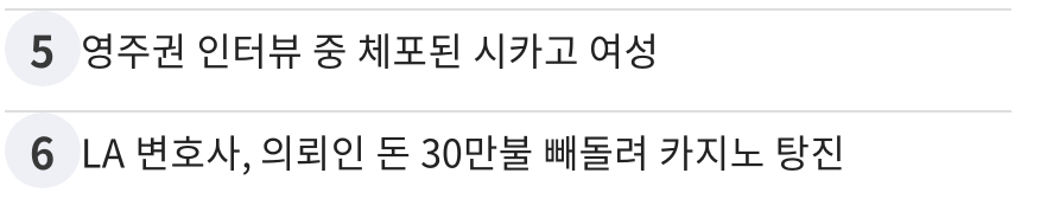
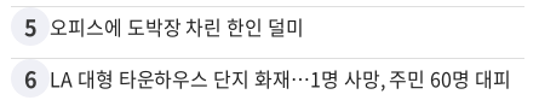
- 5 영주권 인터뷰 중 체포된 시카고 여성
+ 5 오피스에 도박장 차린 한인 덜미

- 6 LA 변호사, 의뢰인 돈 30만불 빼돌려 카지노 탕진
+ 6 LA 대형 타운하우스 단지 화재…1명 사망, 주민 60명 대피
